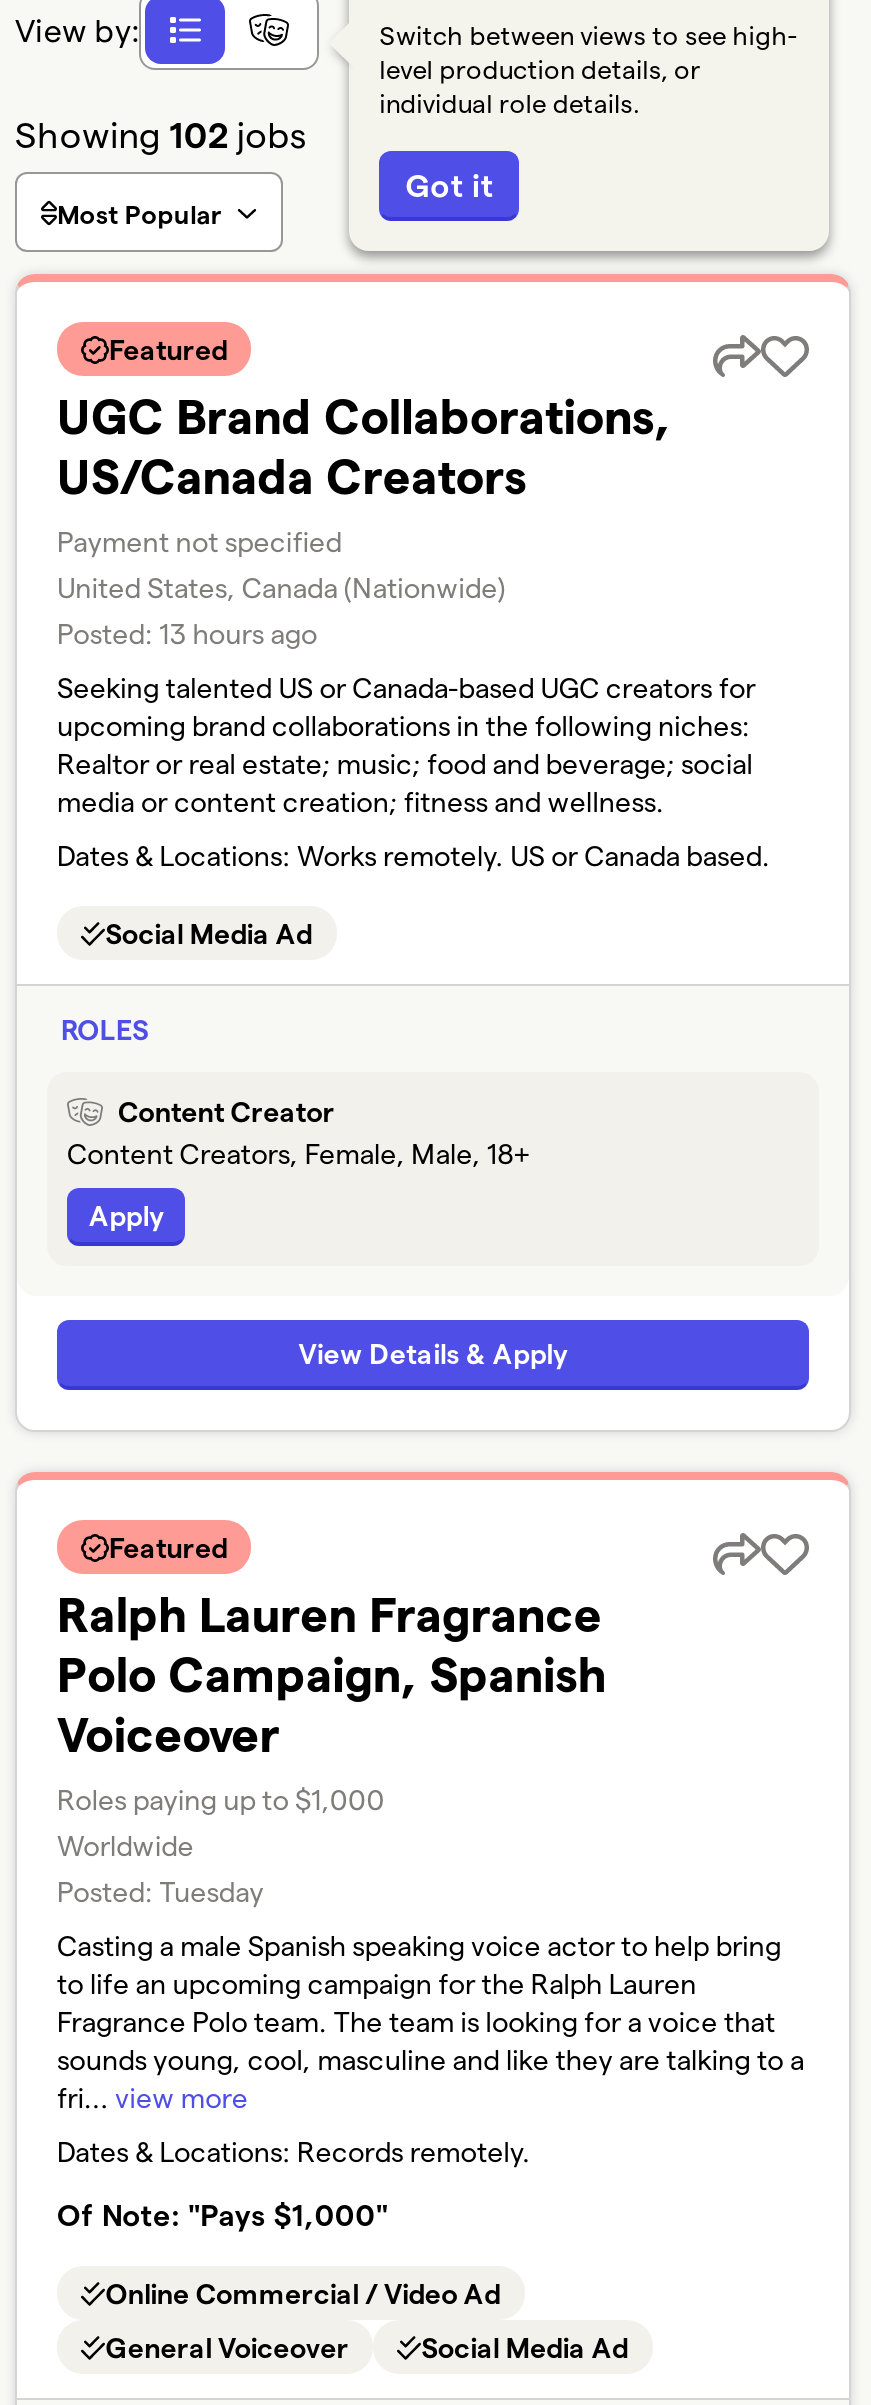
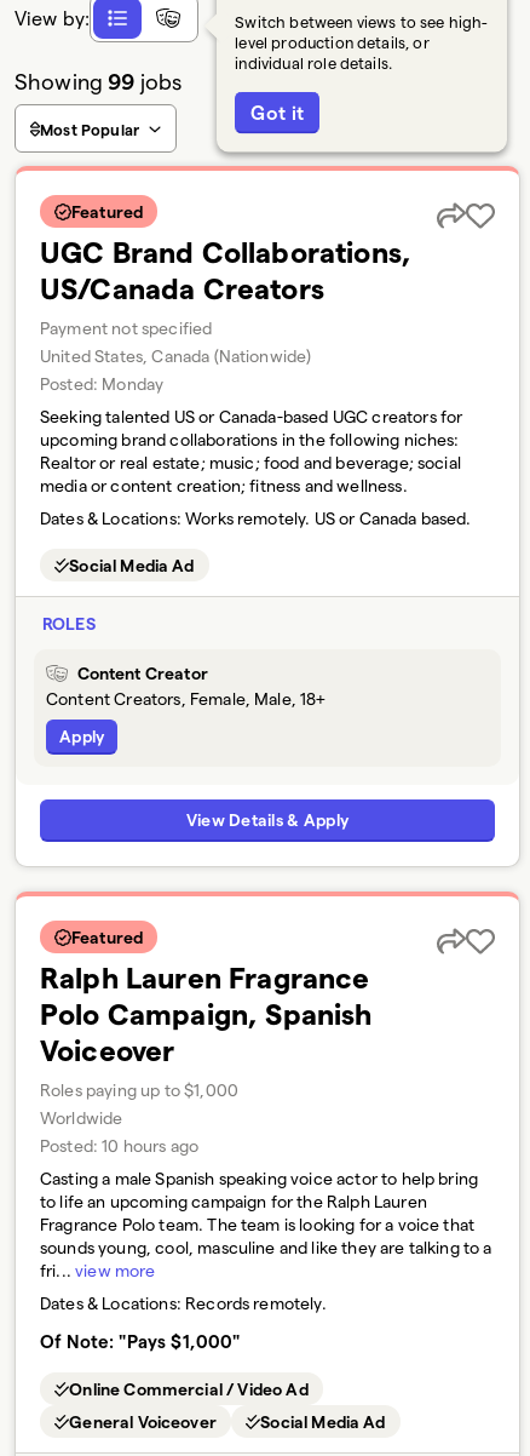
- Showing 102 jobs
+ Showing 99 jobs

- Posted: 13 hours ago
+ Posted: Monday

- Posted: Tuesday
+ Posted: 10 hours ago
